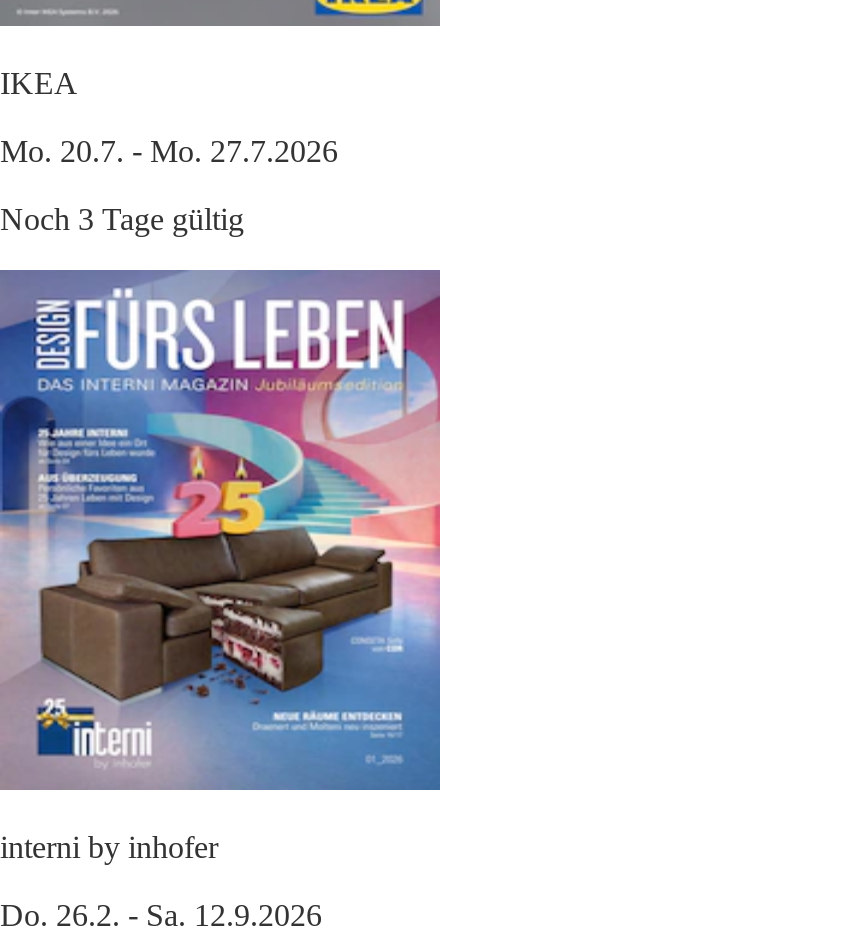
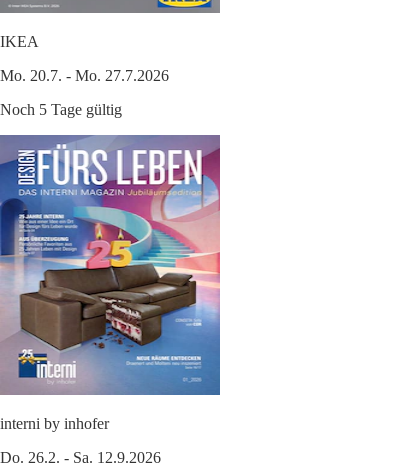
- Noch 3 Tage gültig
+ Noch 5 Tage gültig
